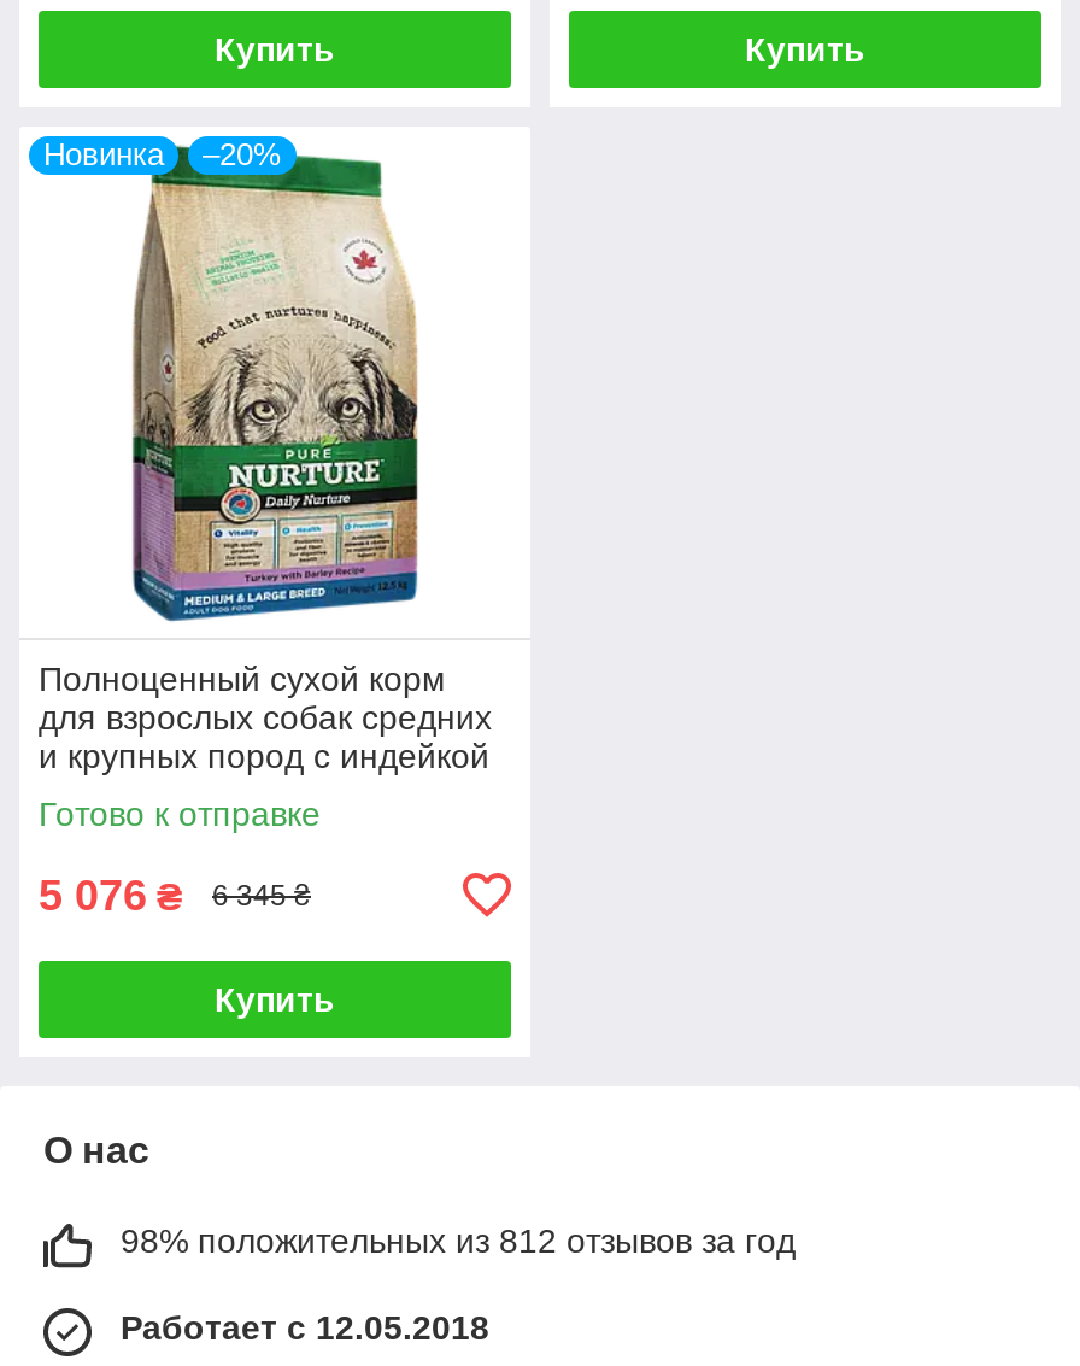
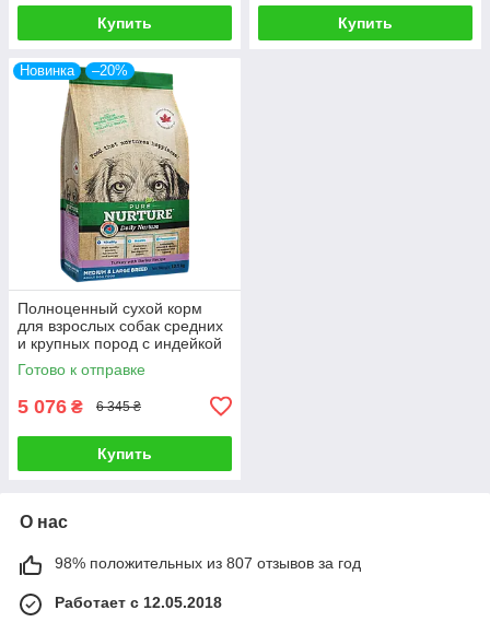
- 98% положительных из 812 отзывов за год
+ 98% положительных из 807 отзывов за год
